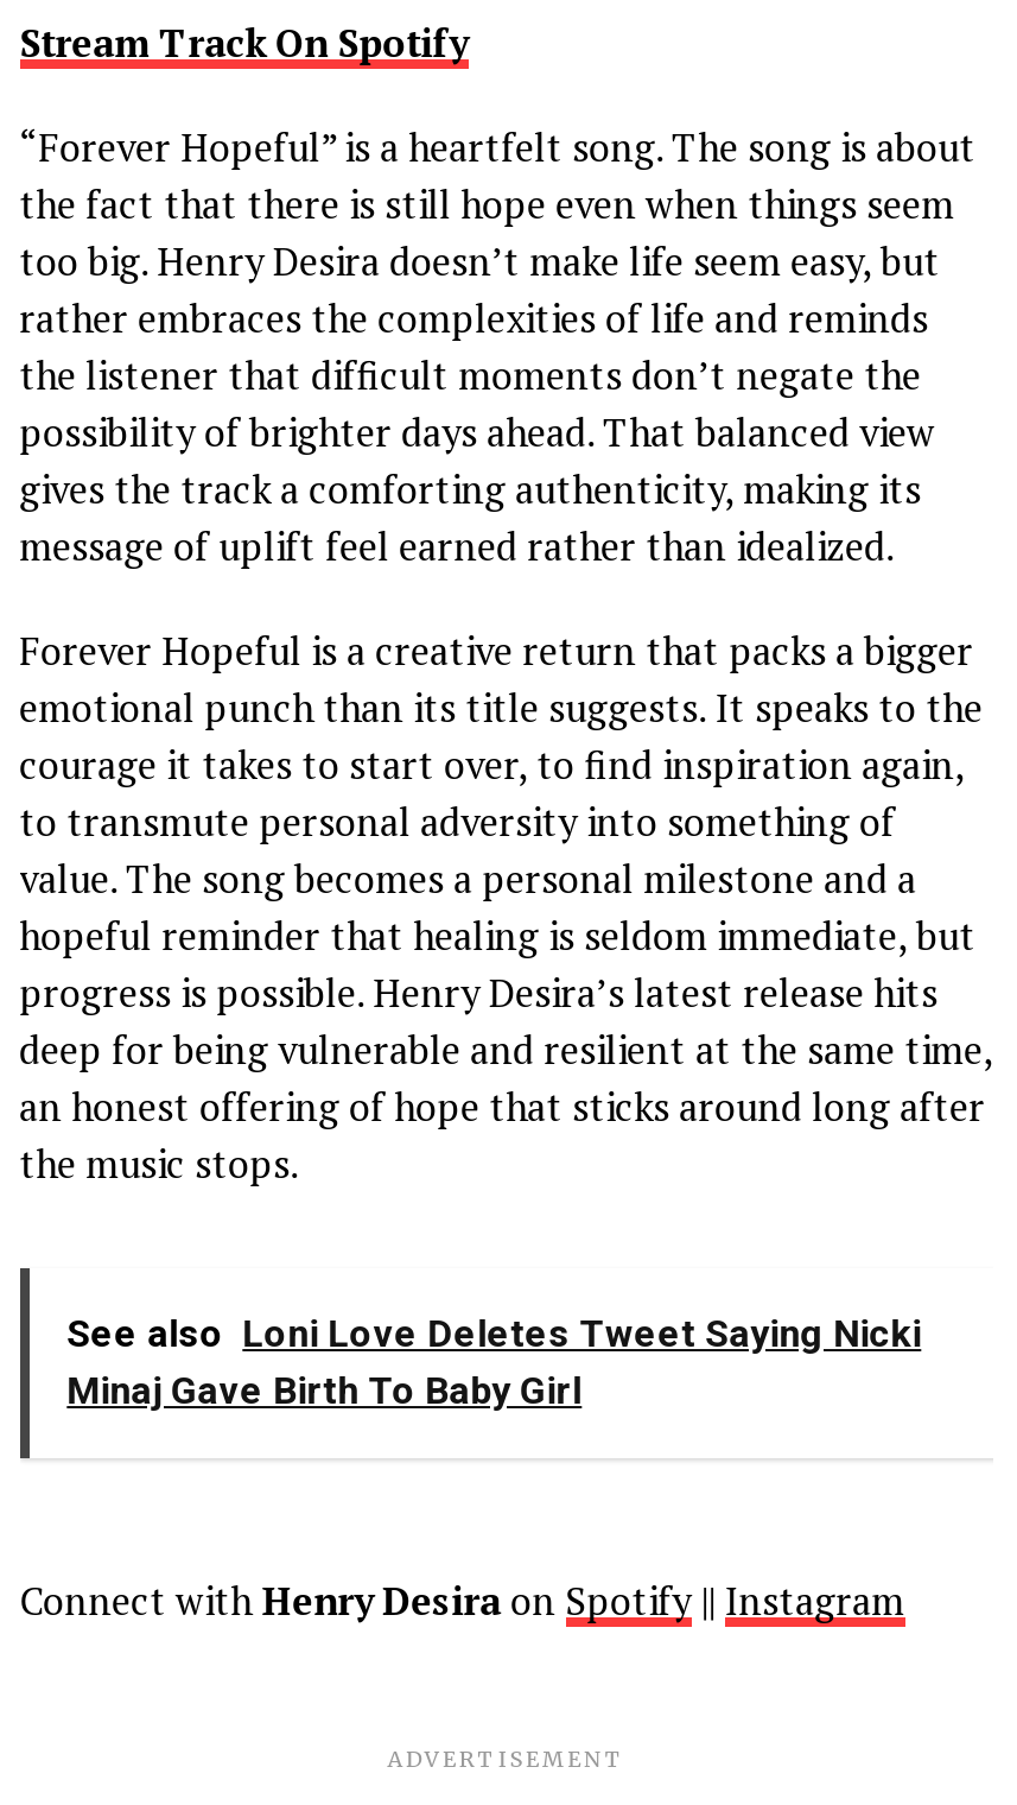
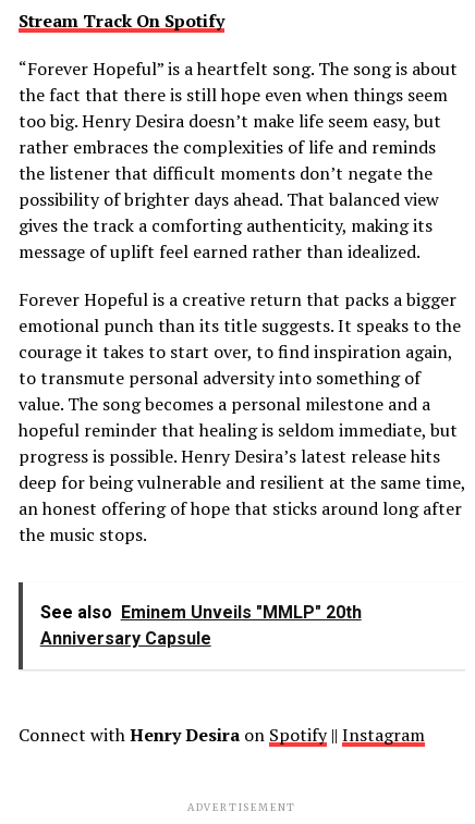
- See also Loni Love Deletes Tweet Saying Nicki
- Minaj Gave Birth To Baby Girl
+ See also Eminem Unveils "MMLP" 20th
+ Anniversary Capsule
